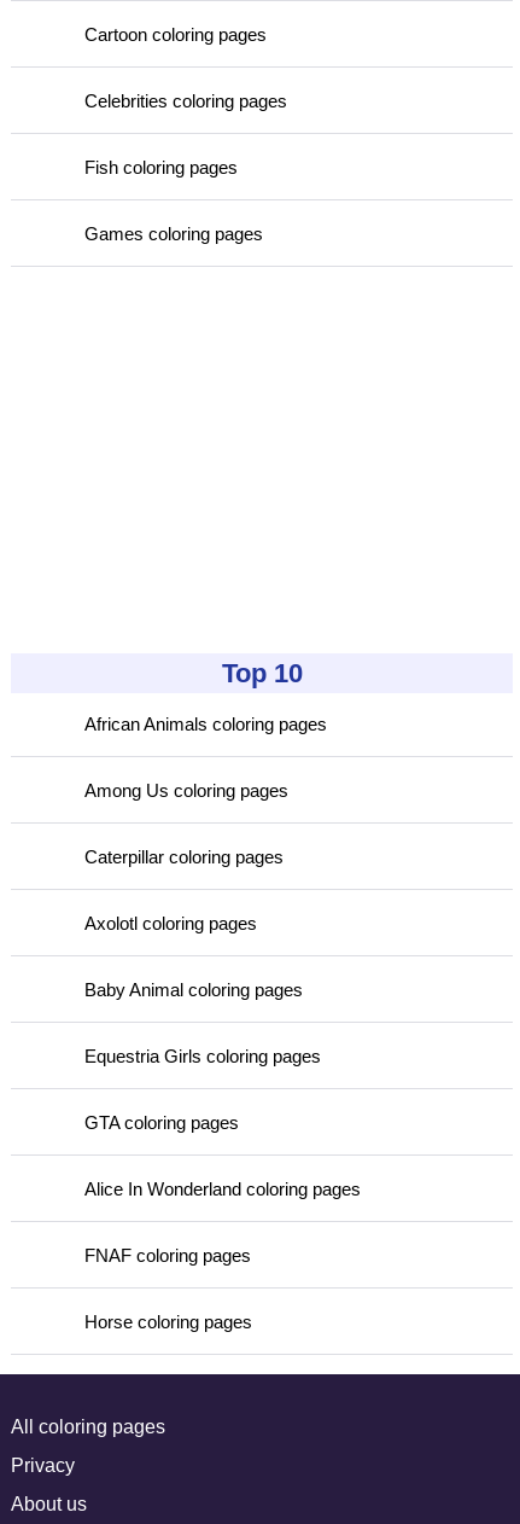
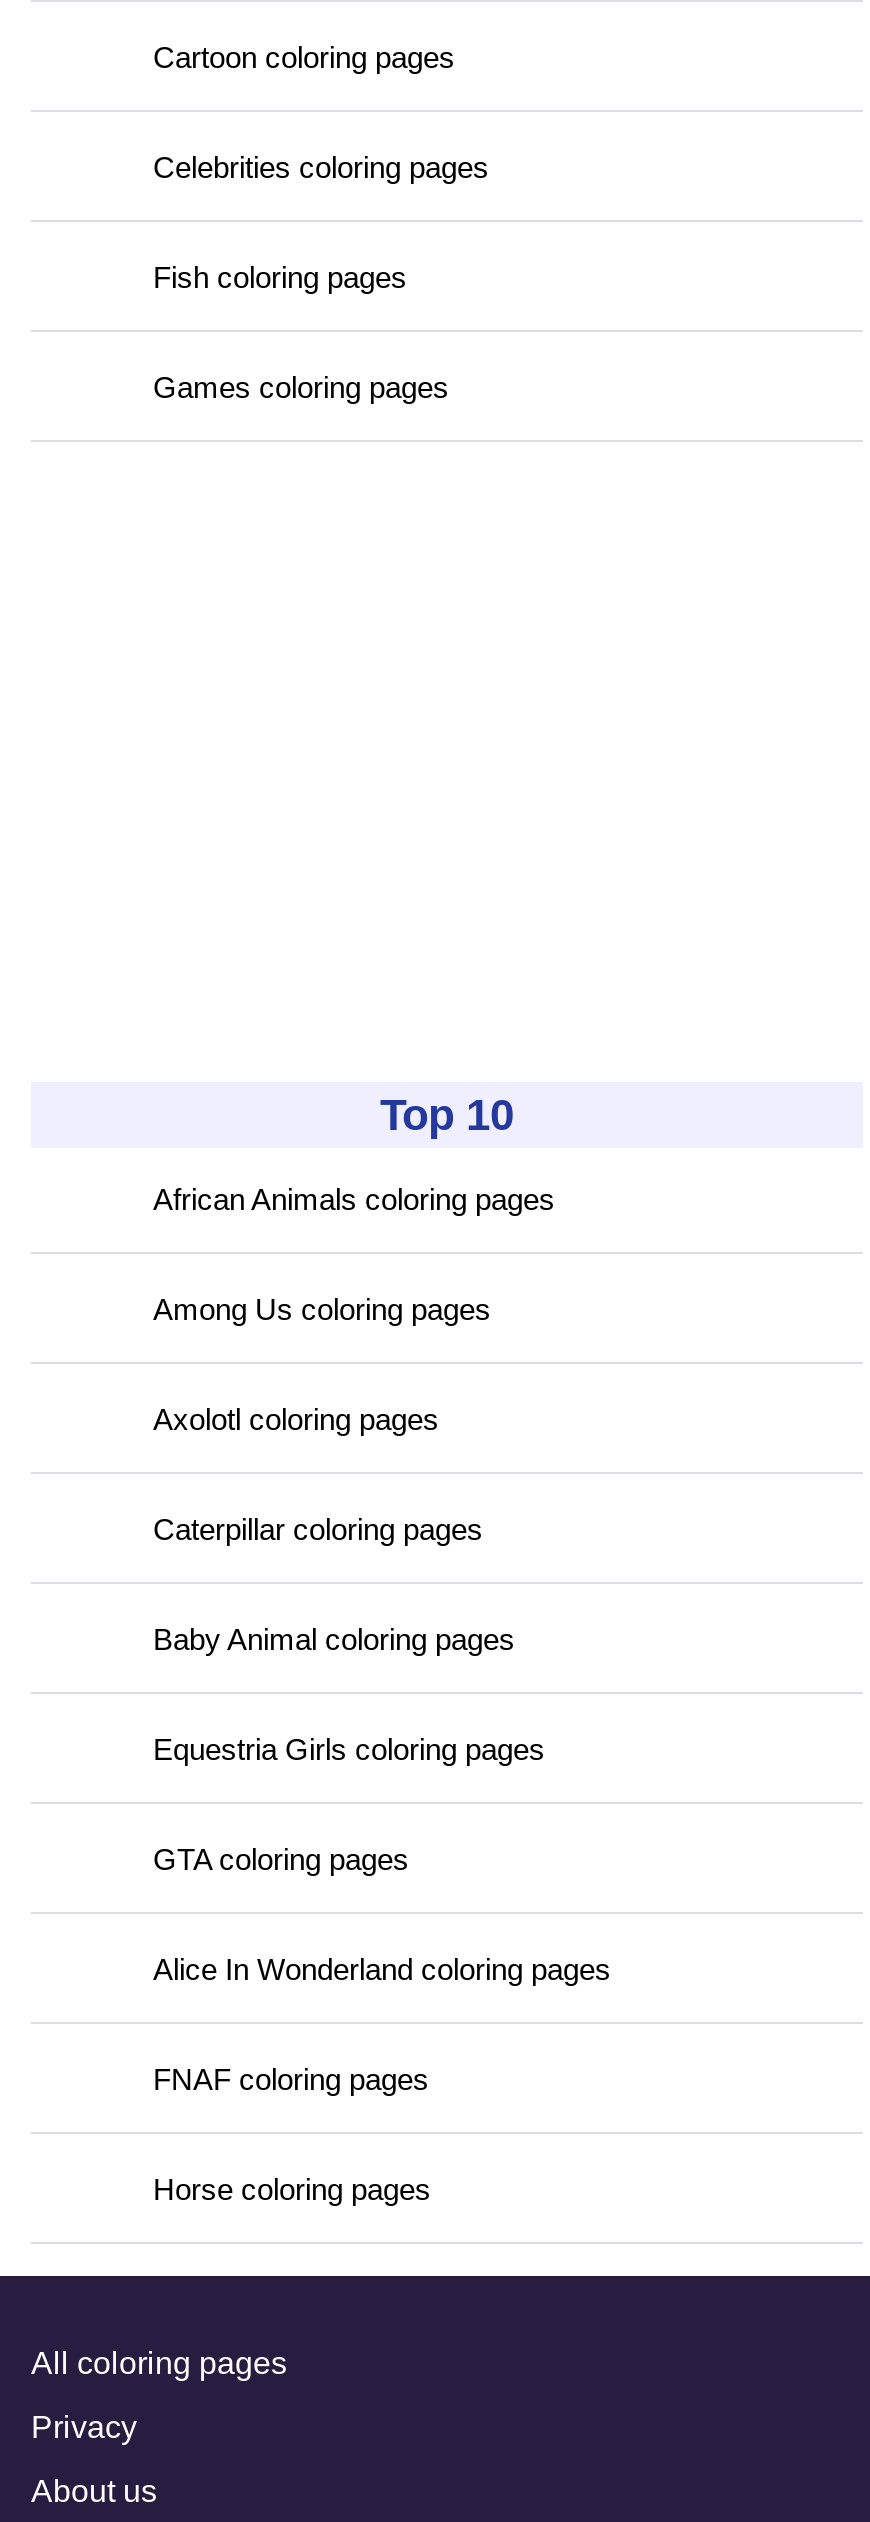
moved down: Caterpillar coloring pages

moved up: Axolotl coloring pages
